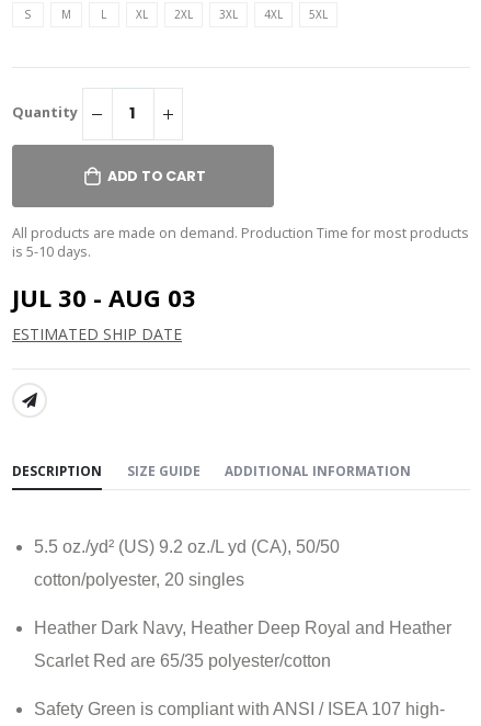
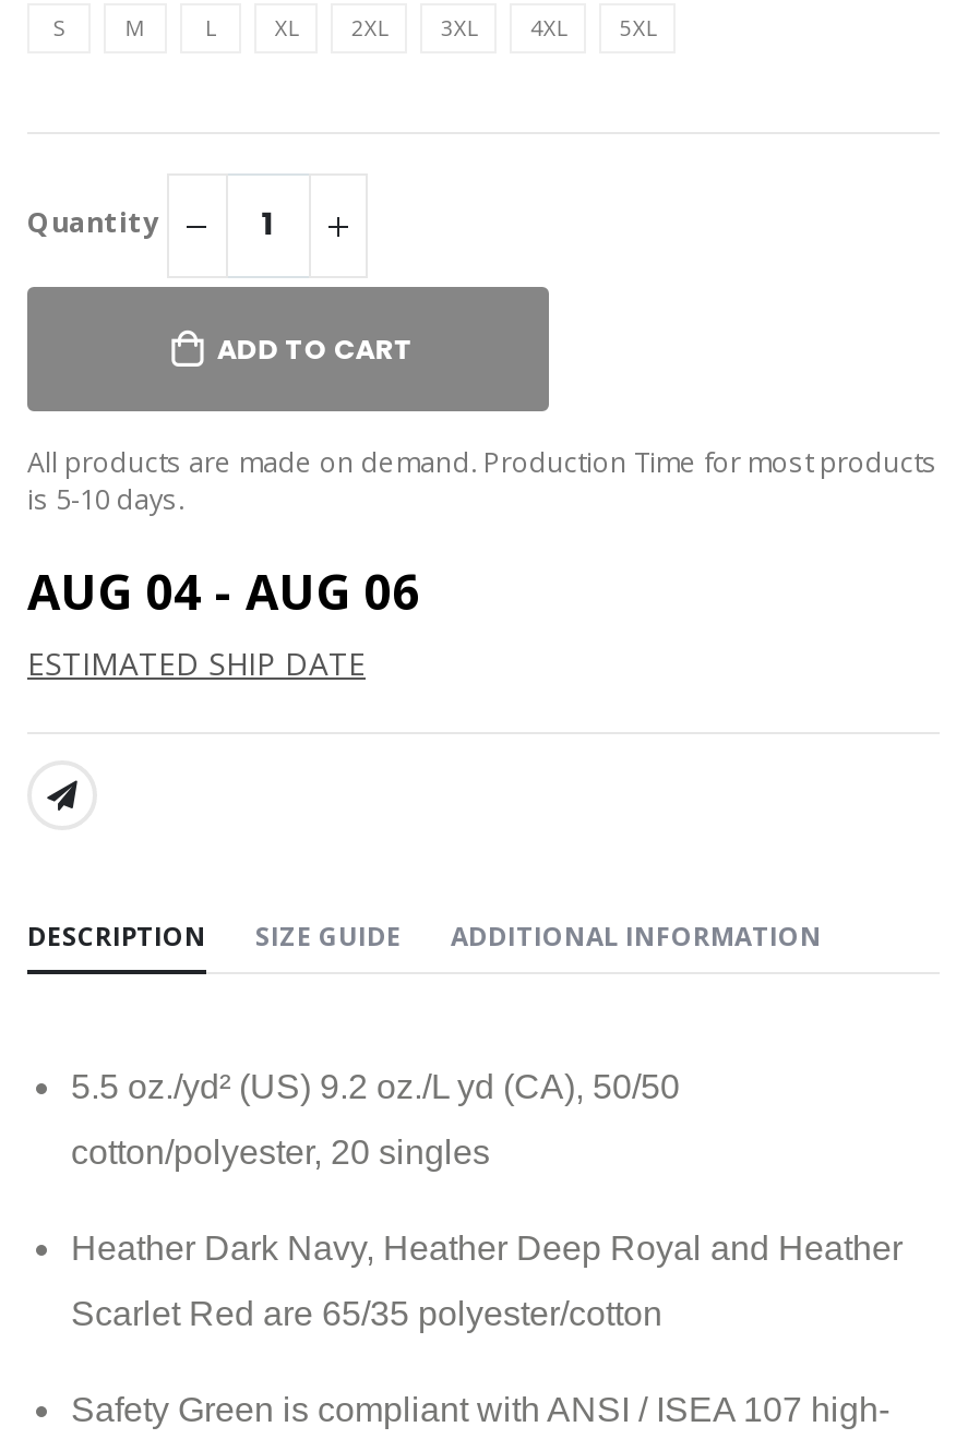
- JUL 30 - AUG 03
+ AUG 04 - AUG 06
